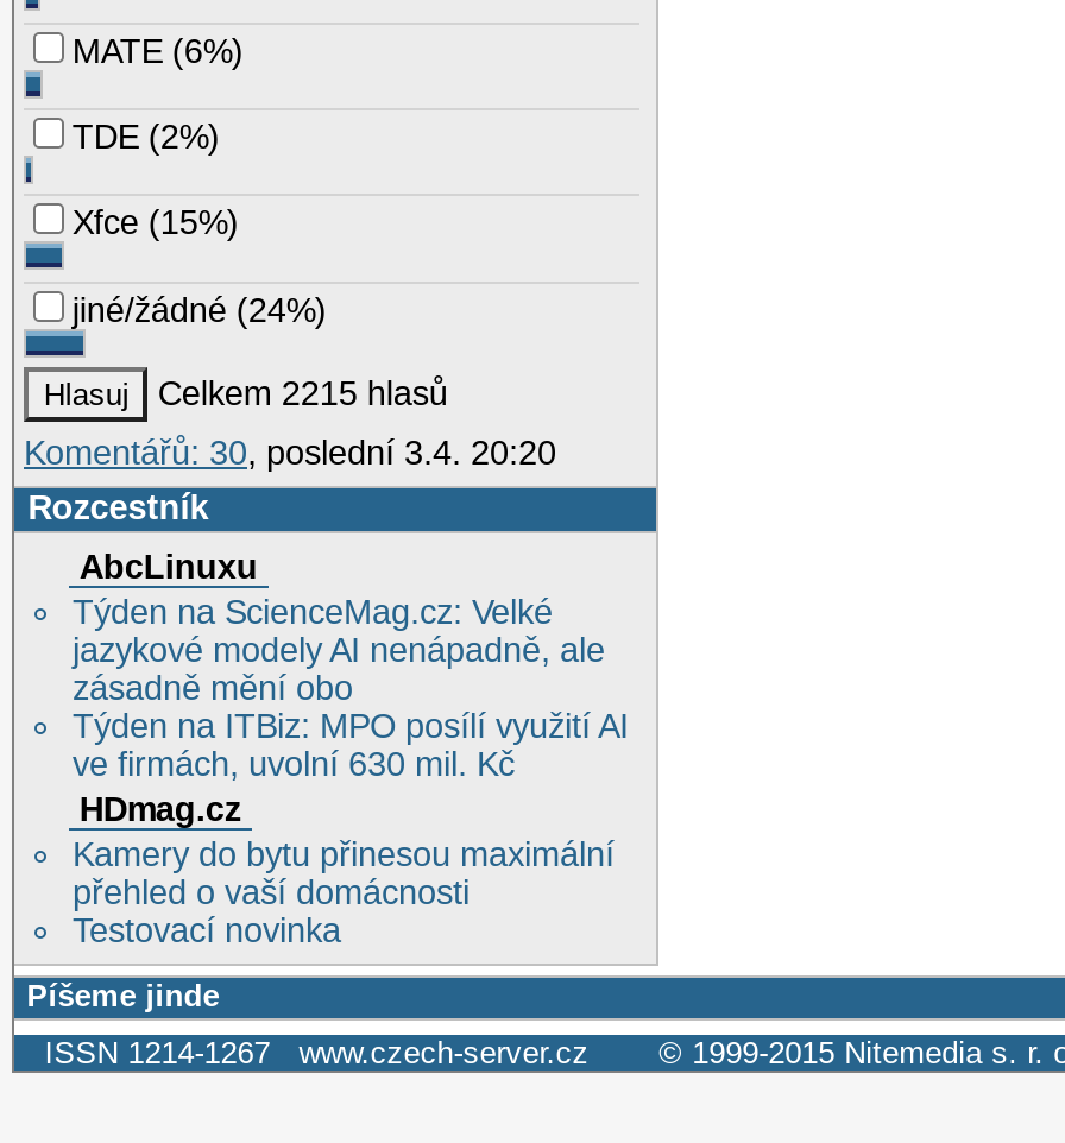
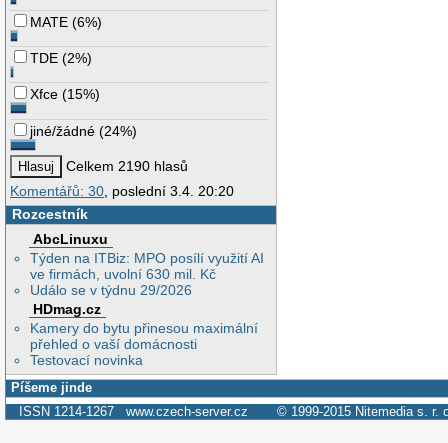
- Celkem 2215 hlasů
+ Celkem 2190 hlasů

- Týden na ScienceMag.cz: Velké
- jazykové modely AI nenápadně, ale
- zásadně mění obo

moved up: Týden na ITBiz: MPO posílí využití AI | ve firmách, uvolní 630 mil. Kč

+ Událo se v týdnu 29/2026
